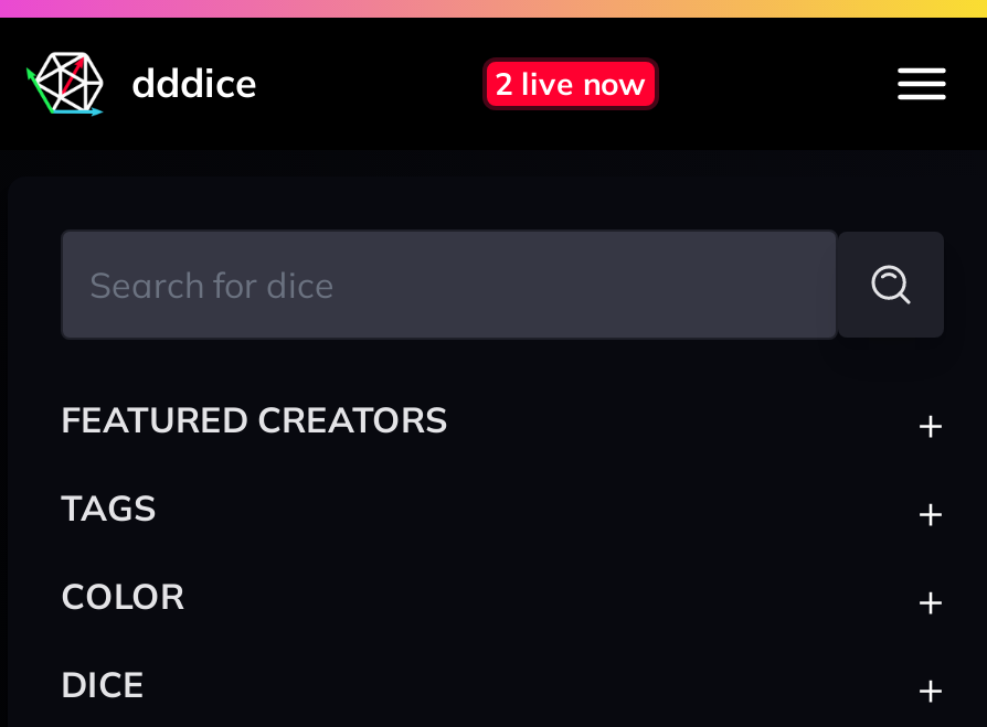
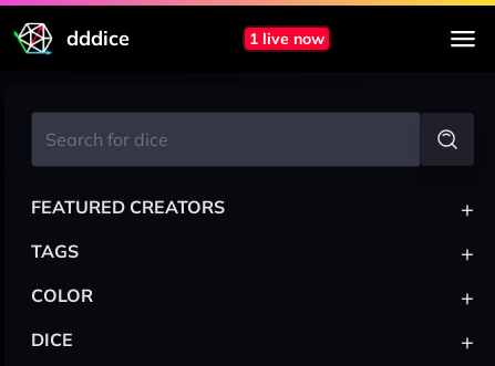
- 2 live now
+ 1 live now
